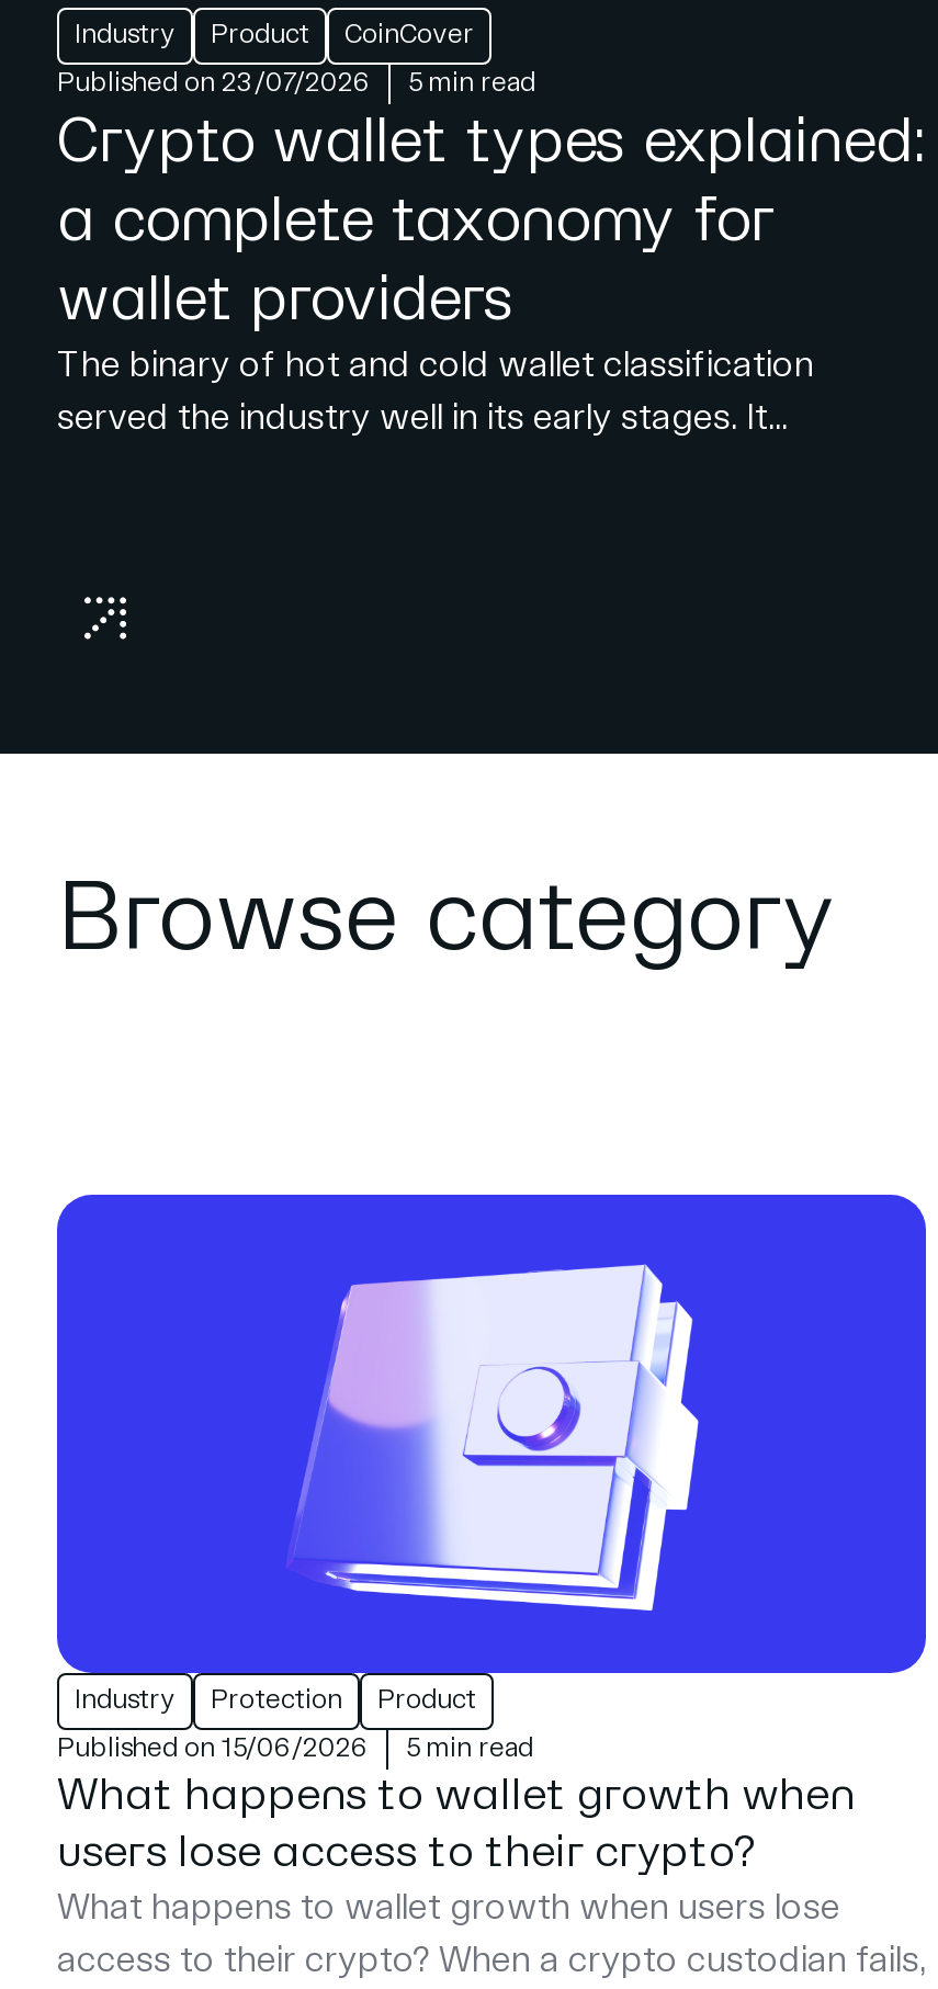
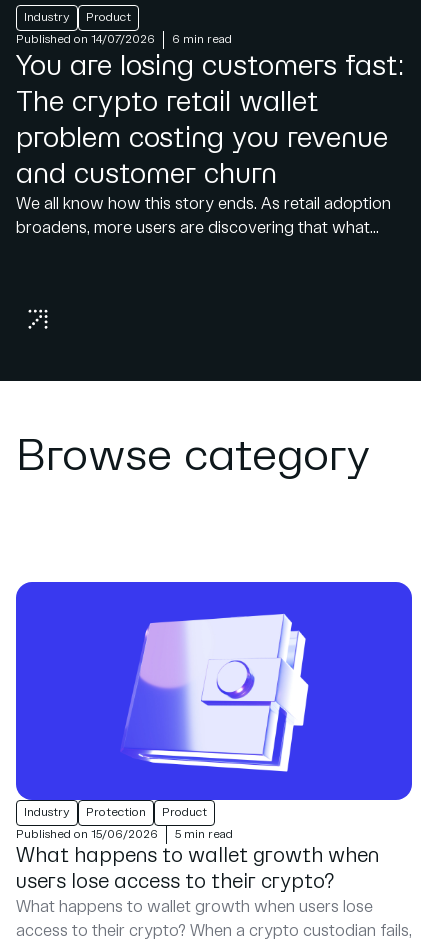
- CoinCover
- Published on 23/07/2026
- 5 min read
- Crypto wallet types explained:
- a complete taxonomy for
- wallet providers
- The binary of hot and cold wallet classification
- served the industry well in its early stages. It...
+ Published on 14/07/2026
+ 6 min read
+ You are losing customers fast:
+ The crypto retail wallet
+ problem costing you revenue
+ and customer churn
+ We all know how this story ends. As retail adoption
+ broadens, more users are discovering that what...
